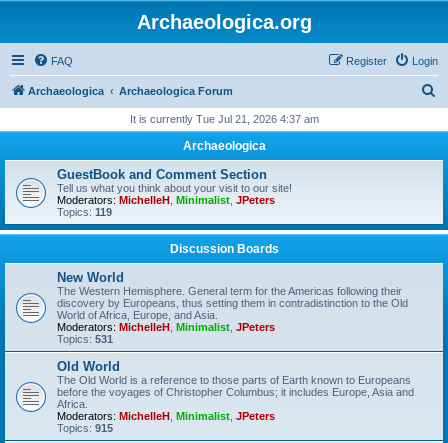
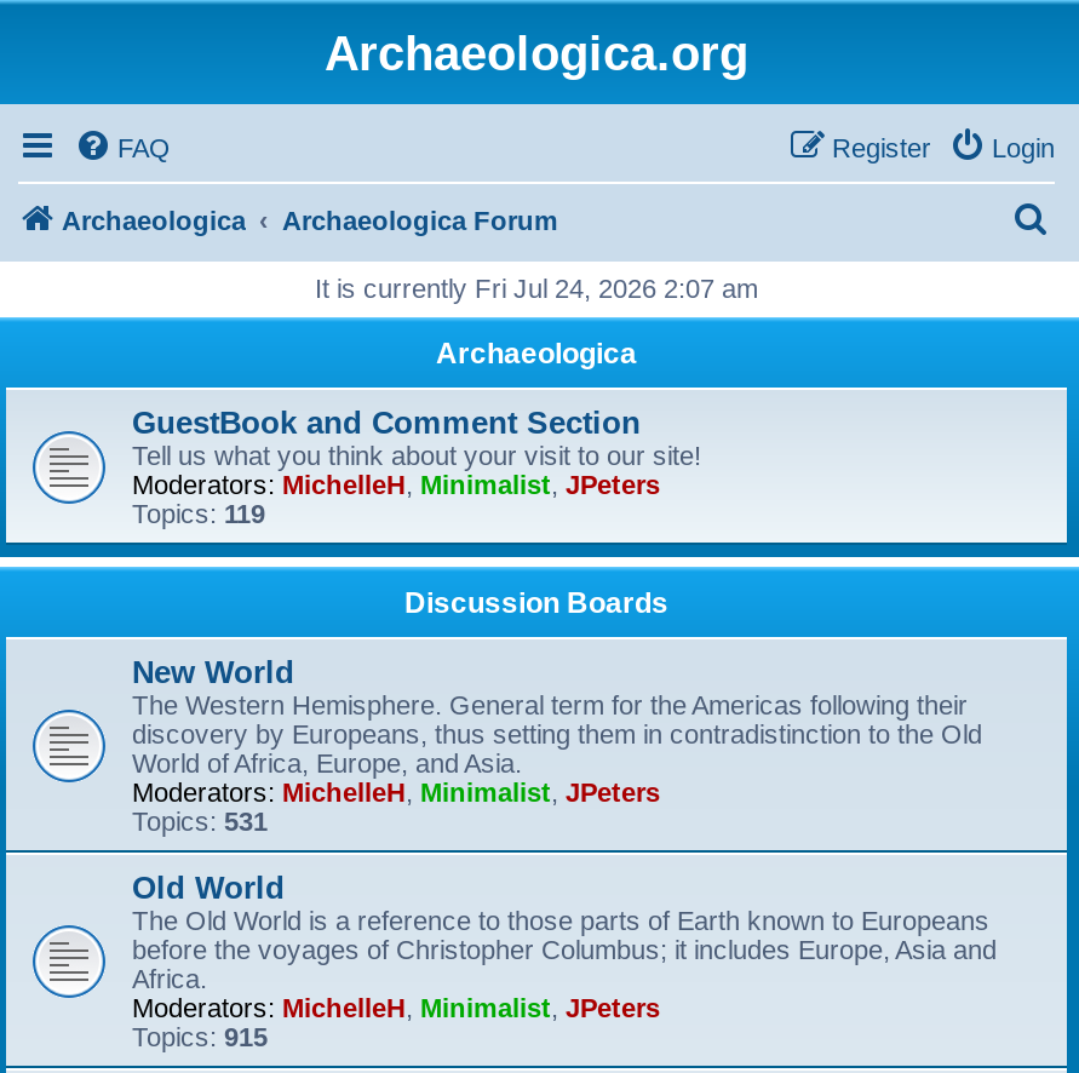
- It is currently Tue Jul 21, 2026 4:37 am
+ It is currently Fri Jul 24, 2026 2:07 am
